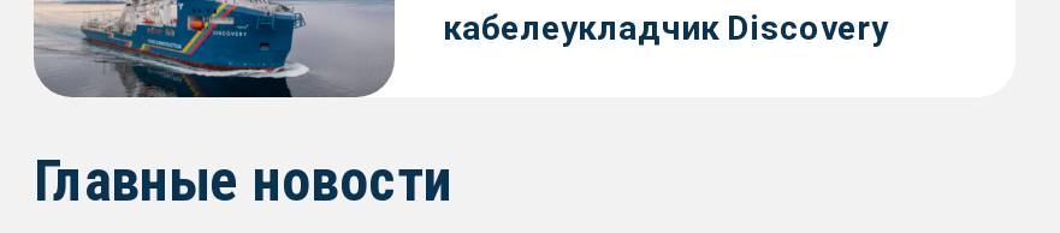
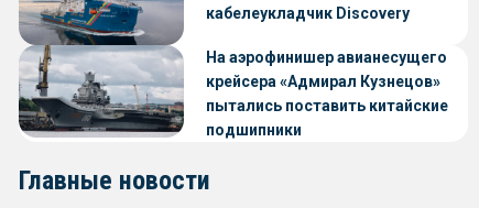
+ [image]
+ На аэрофинишер авианесущего
+ крейсера «Адмирал Кузнецов»
+ пытались поставить китайские
+ подшипники
